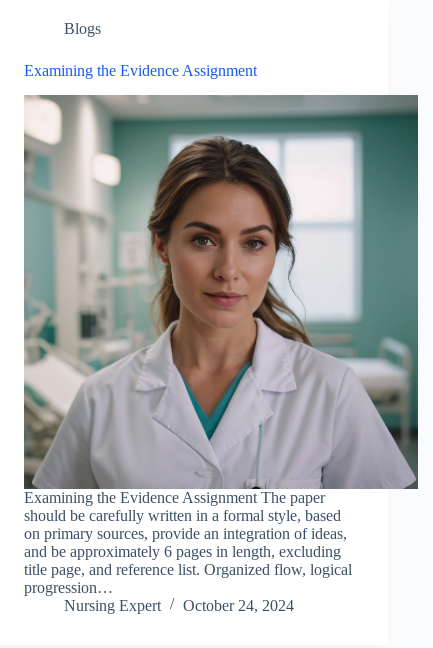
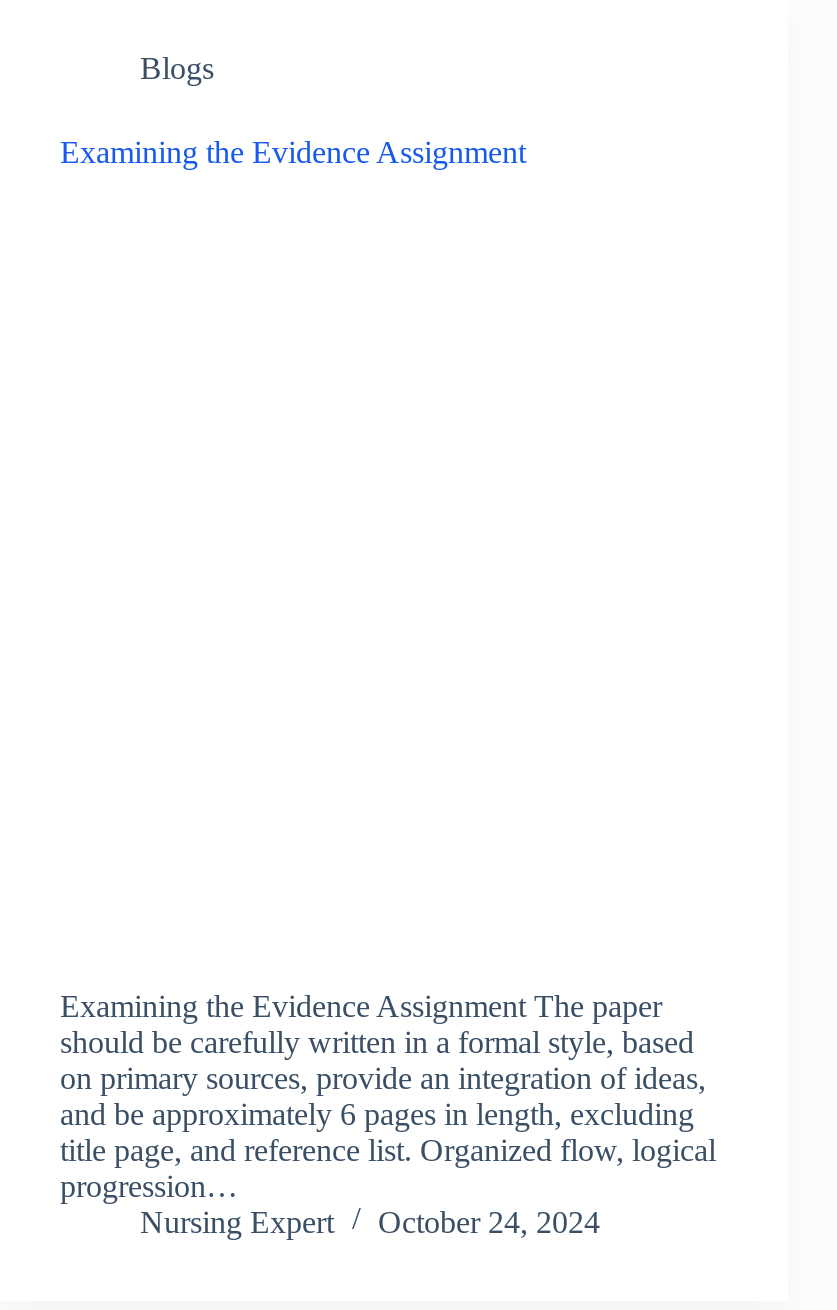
- [image]
